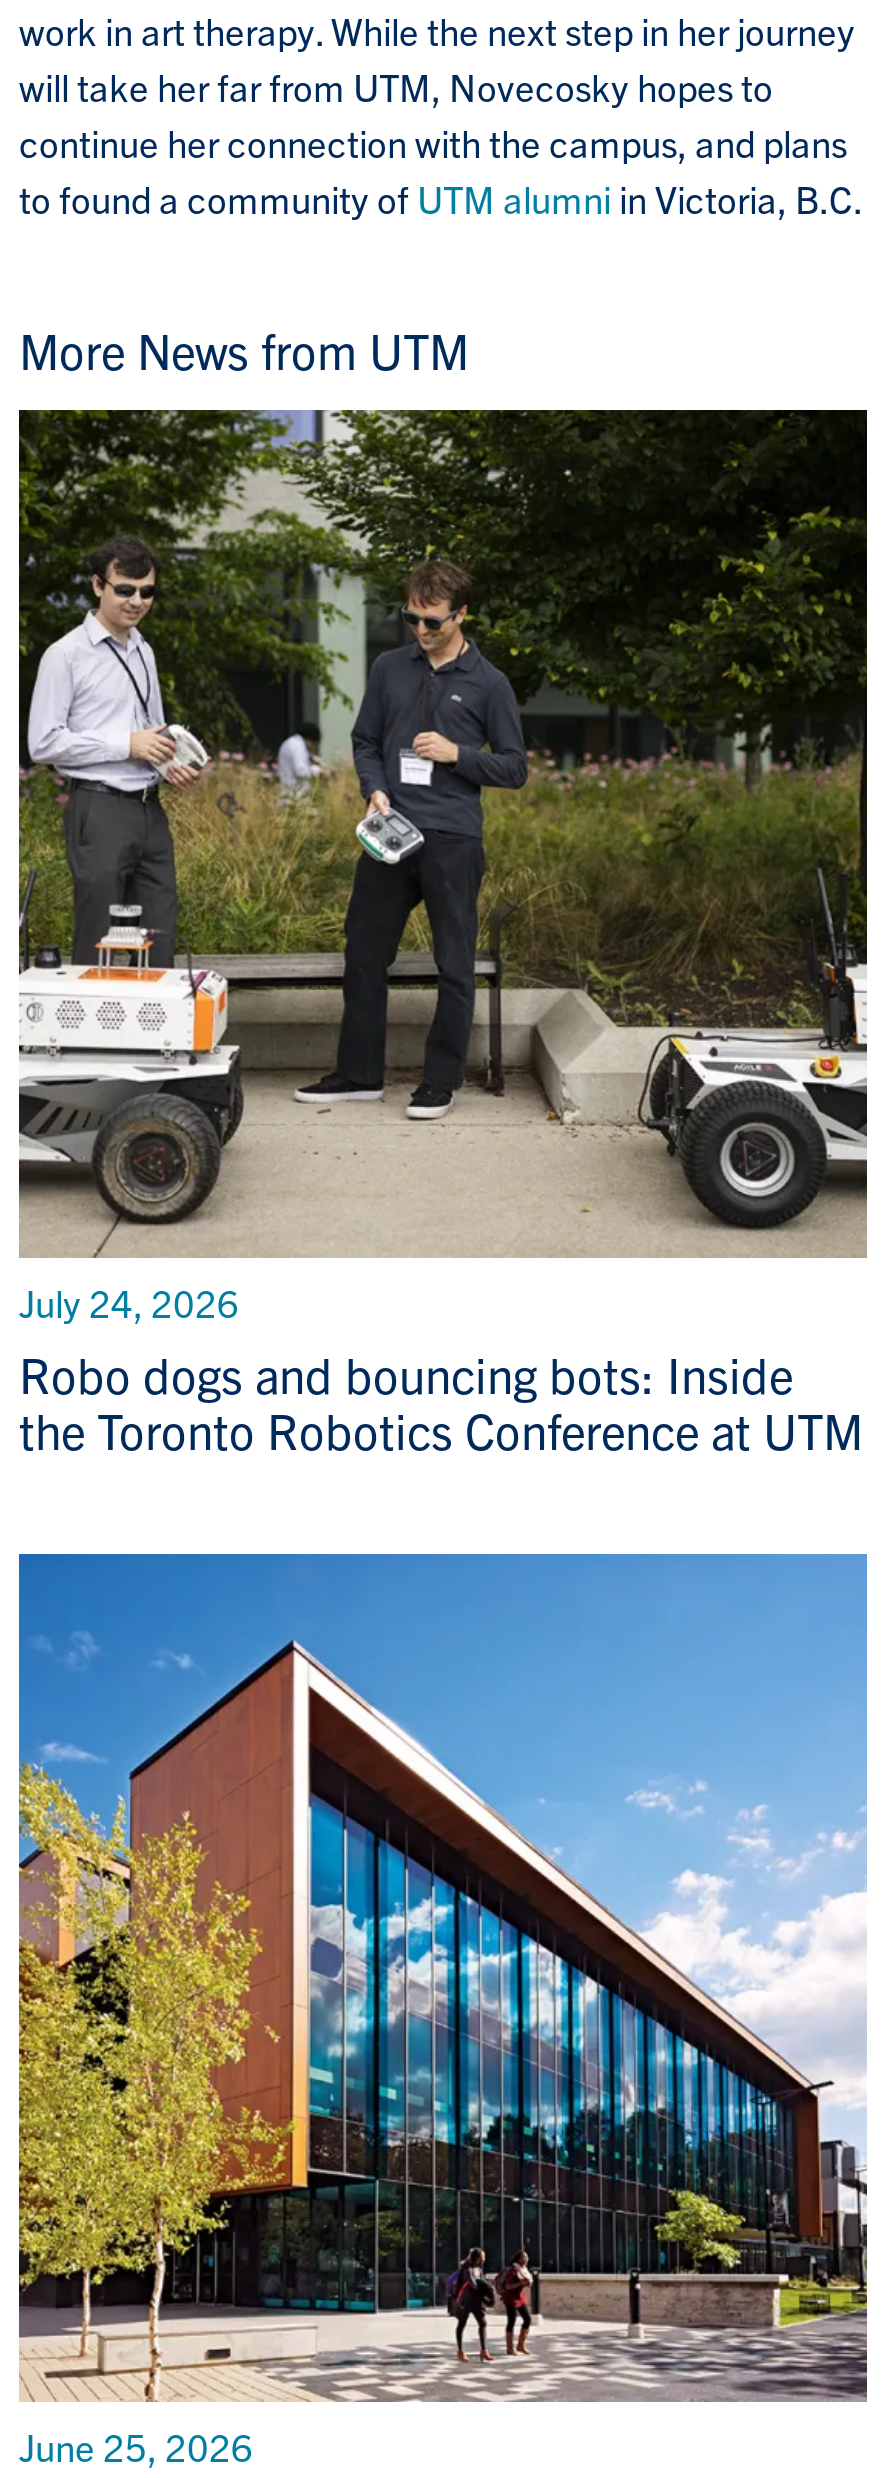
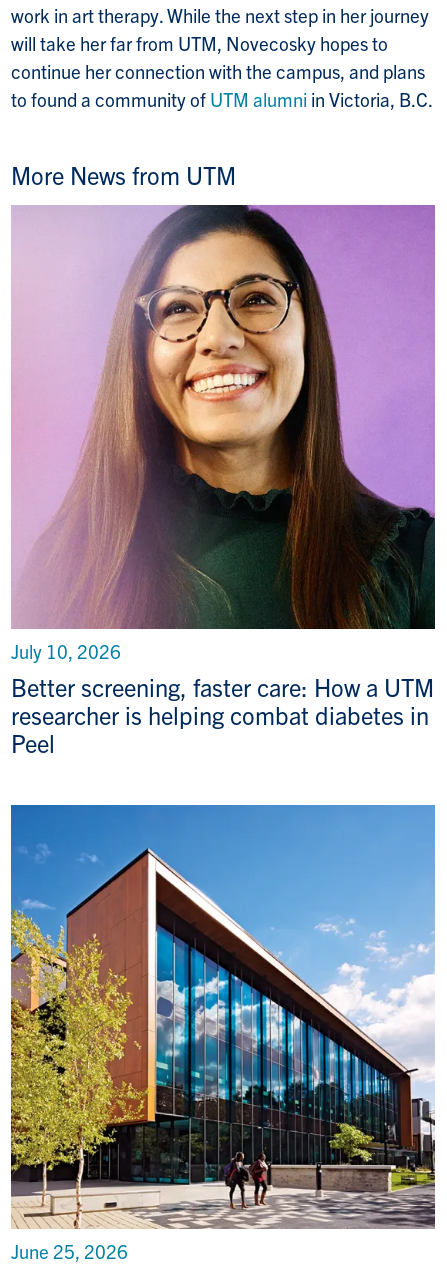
- [image]
- July 24, 2026
+ [image]
+ July 10, 2026

- Robo dogs and bouncing bots: Inside
- the Toronto Robotics Conference at UTM
+ Better screening, faster care: How a UTM
+ researcher is helping combat diabetes in
+ Peel
